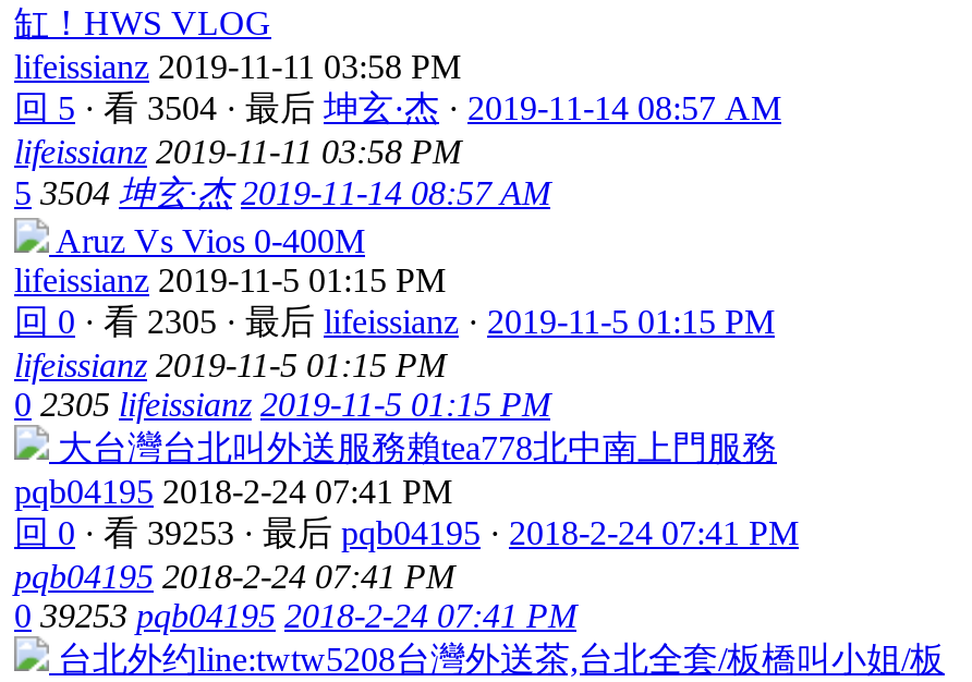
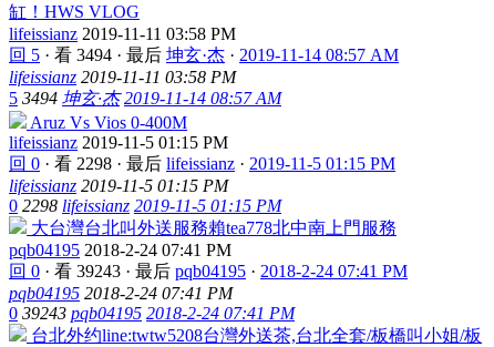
- 回 5 · 看 3504 · 最后坤玄·杰· 2019-11-14 08:57 AM
+ 回 5 · 看 3494 · 最后坤玄·杰· 2019-11-14 08:57 AM

- 5 3504 坤玄·杰 2019-11-14 08:57 AM
+ 5 3494 坤玄·杰 2019-11-14 08:57 AM

- 回 0 · 看 2305 · 最后lifeissianz · 2019-11-5 01:15 PM
+ 回 0 · 看 2298 · 最后lifeissianz · 2019-11-5 01:15 PM

- 0 2305 lifeissianz 2019-11-5 01:15 PM
+ 0 2298 lifeissianz 2019-11-5 01:15 PM

- 回 0 · 看 39253 · 最后pqb04195 · 2018-2-24 07:41 PM
+ 回 0 · 看 39243 · 最后pqb04195 · 2018-2-24 07:41 PM

- 0 39253 pqb04195 2018-2-24 07:41 PM
+ 0 39243 pqb04195 2018-2-24 07:41 PM
